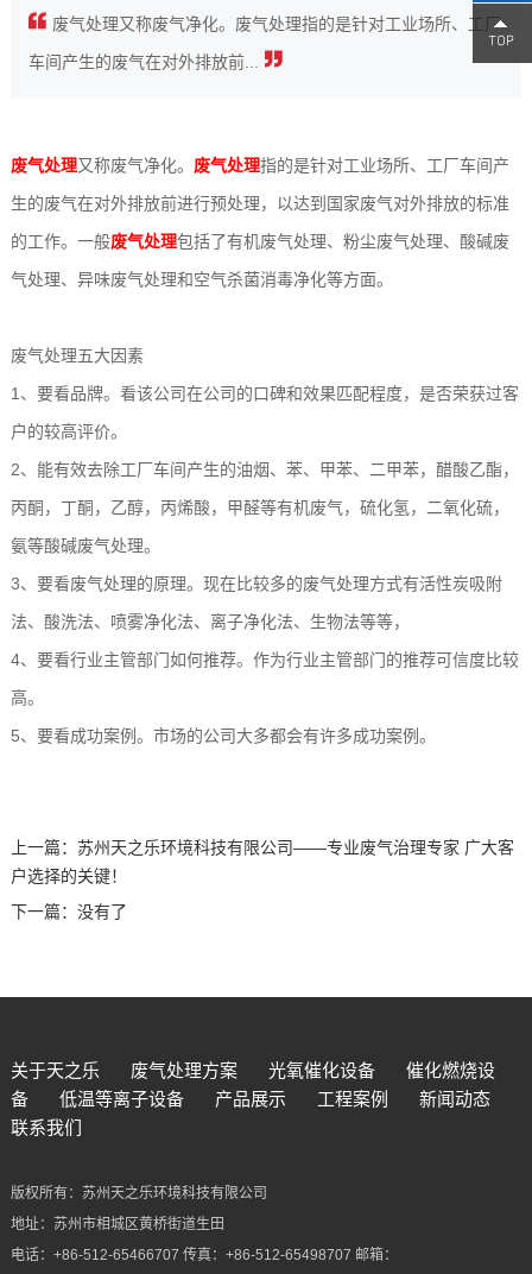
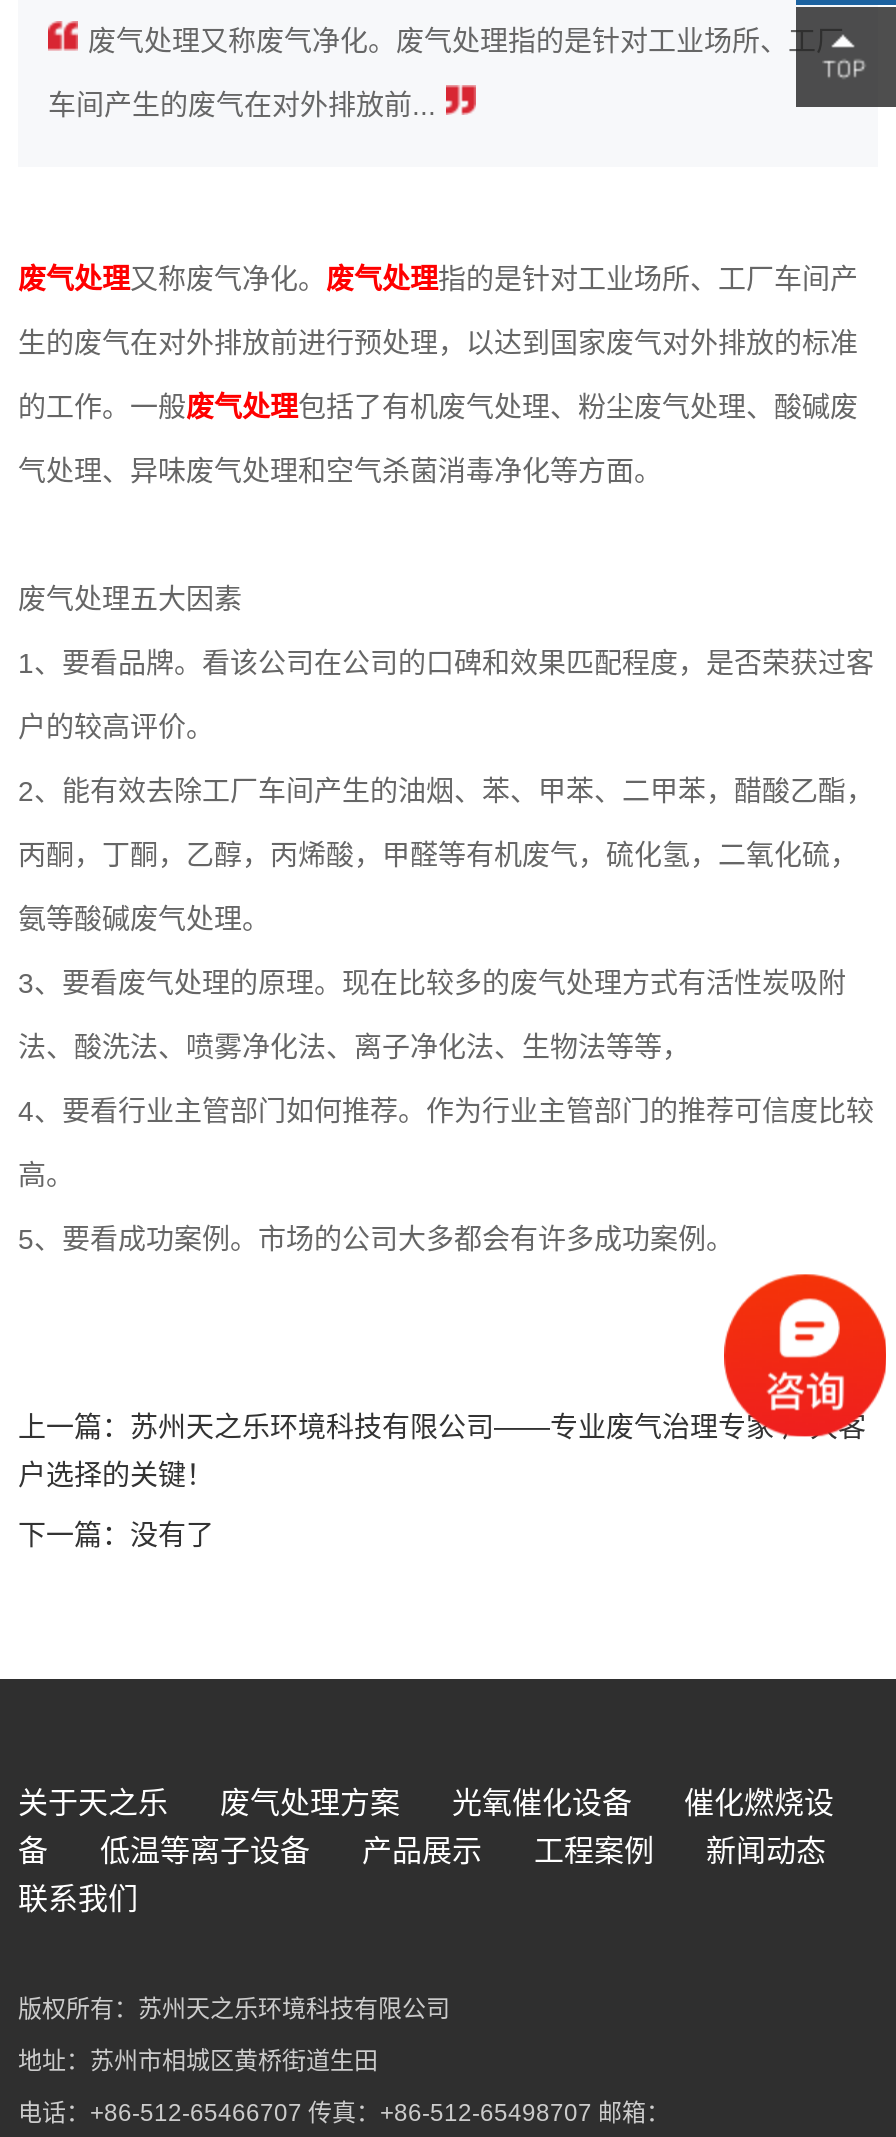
+ [image]
